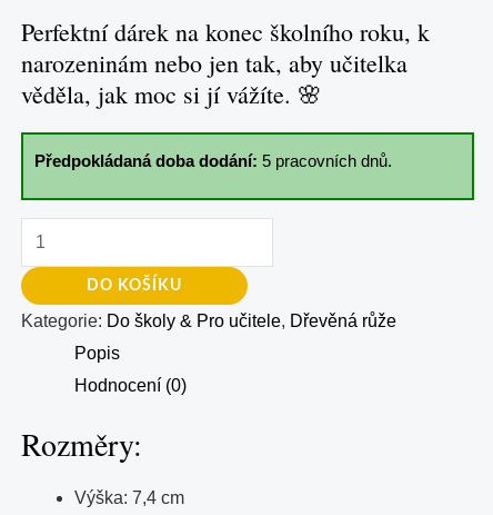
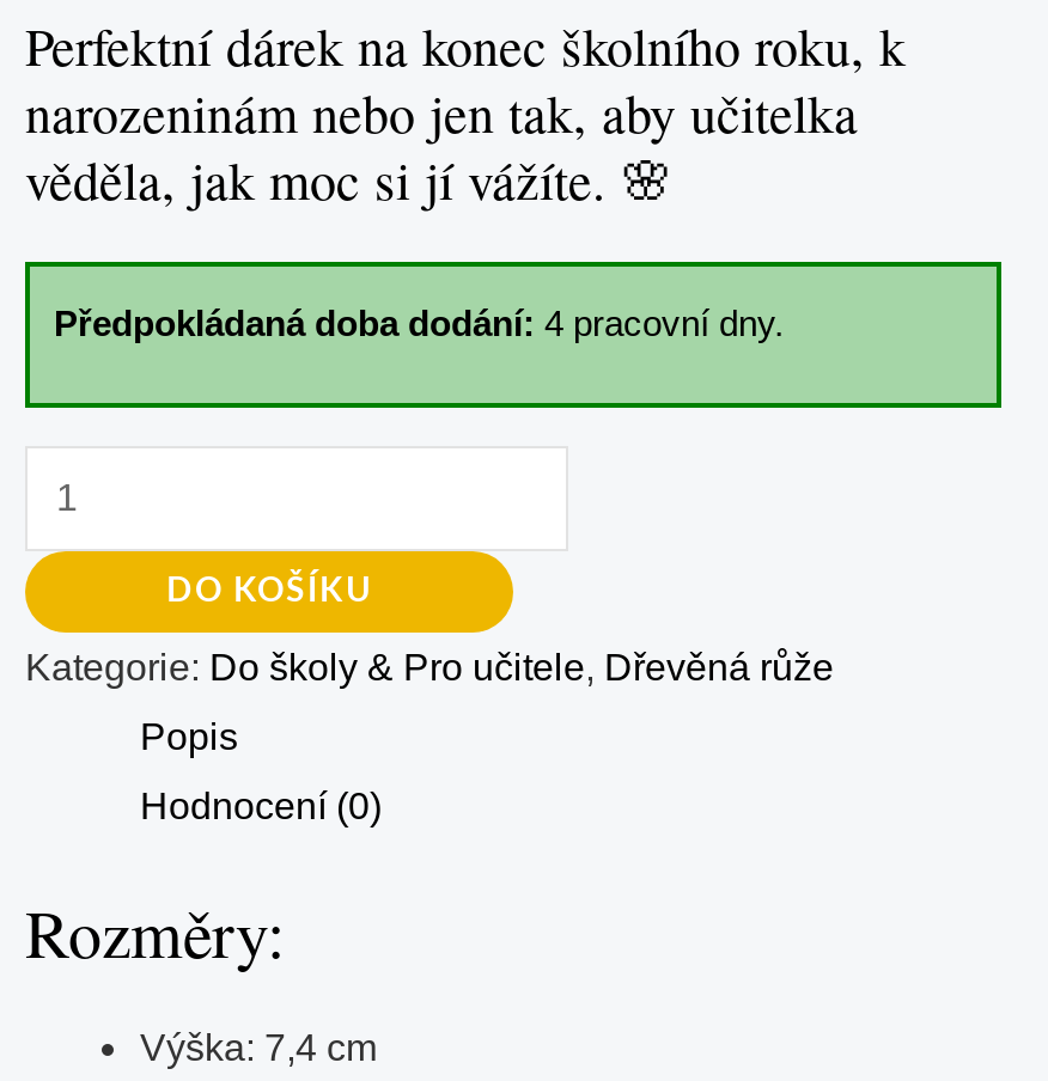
- Předpokládaná doba dodání: 5 pracovních dnů.
+ Předpokládaná doba dodání: 4 pracovní dny.
